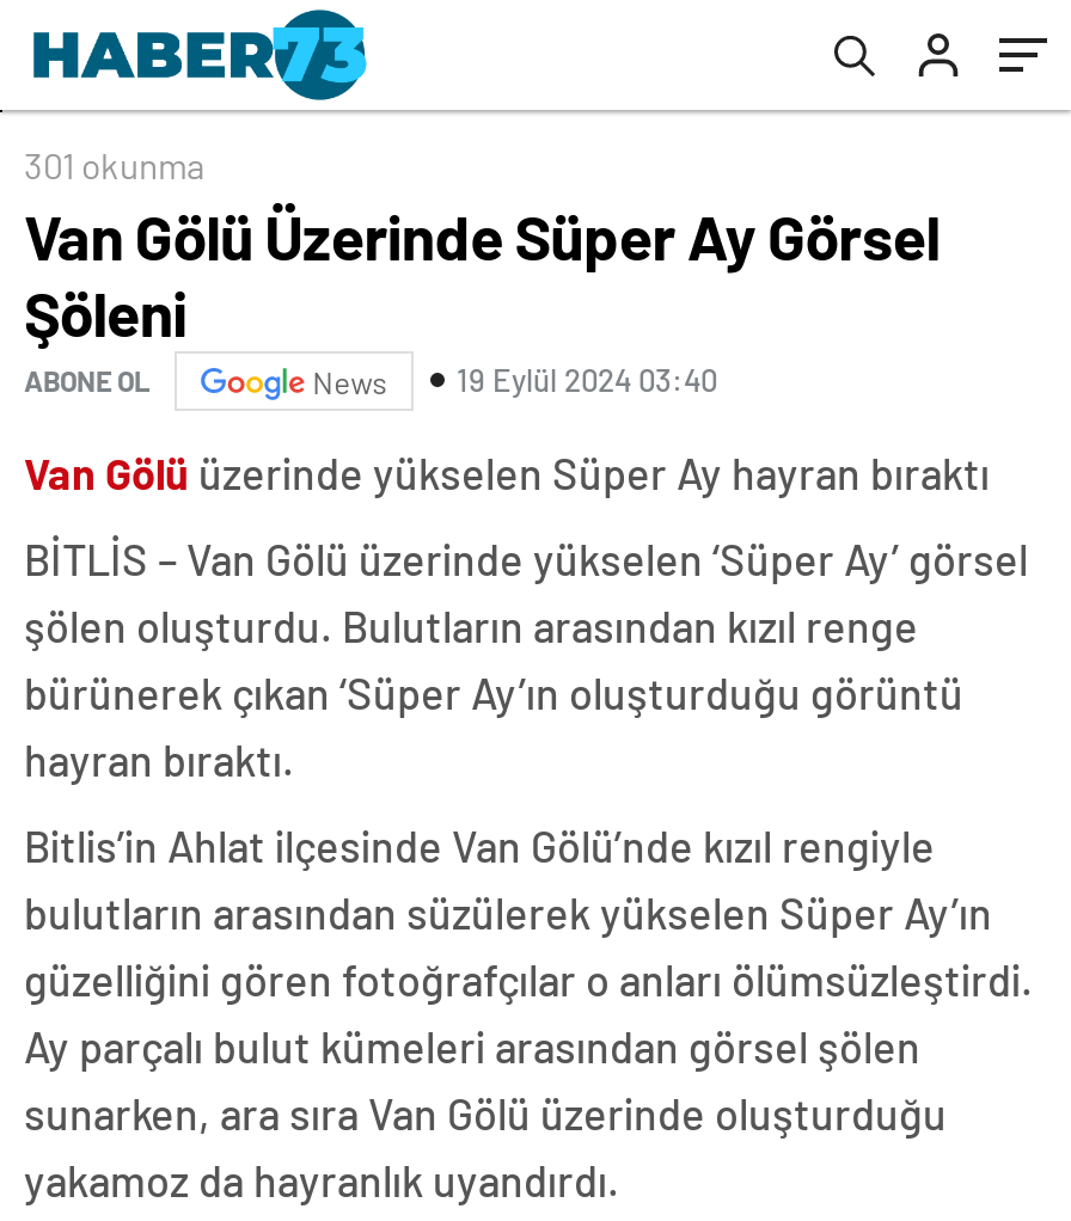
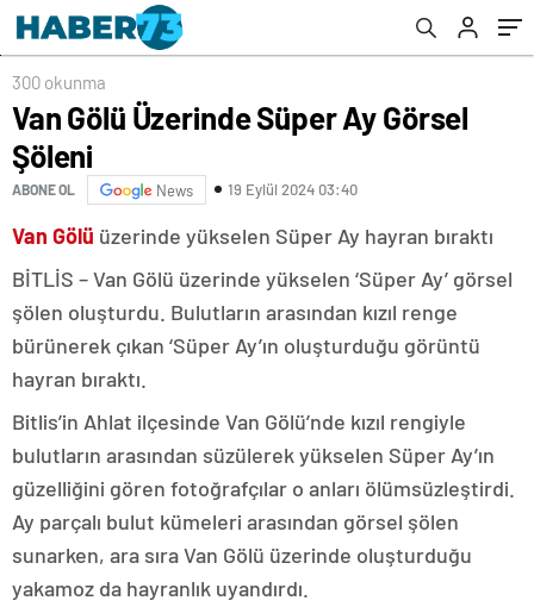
- 301 okunma
+ 300 okunma
